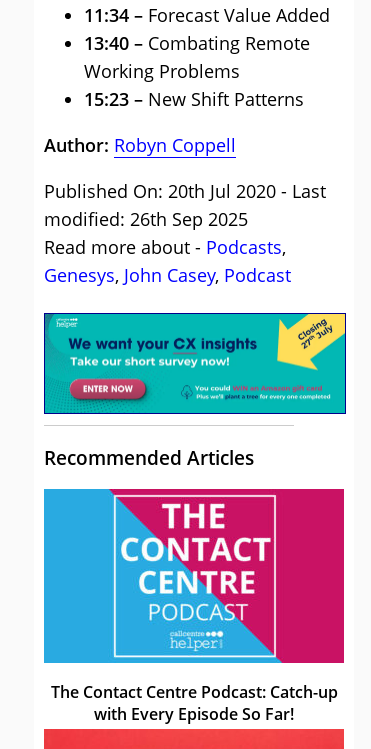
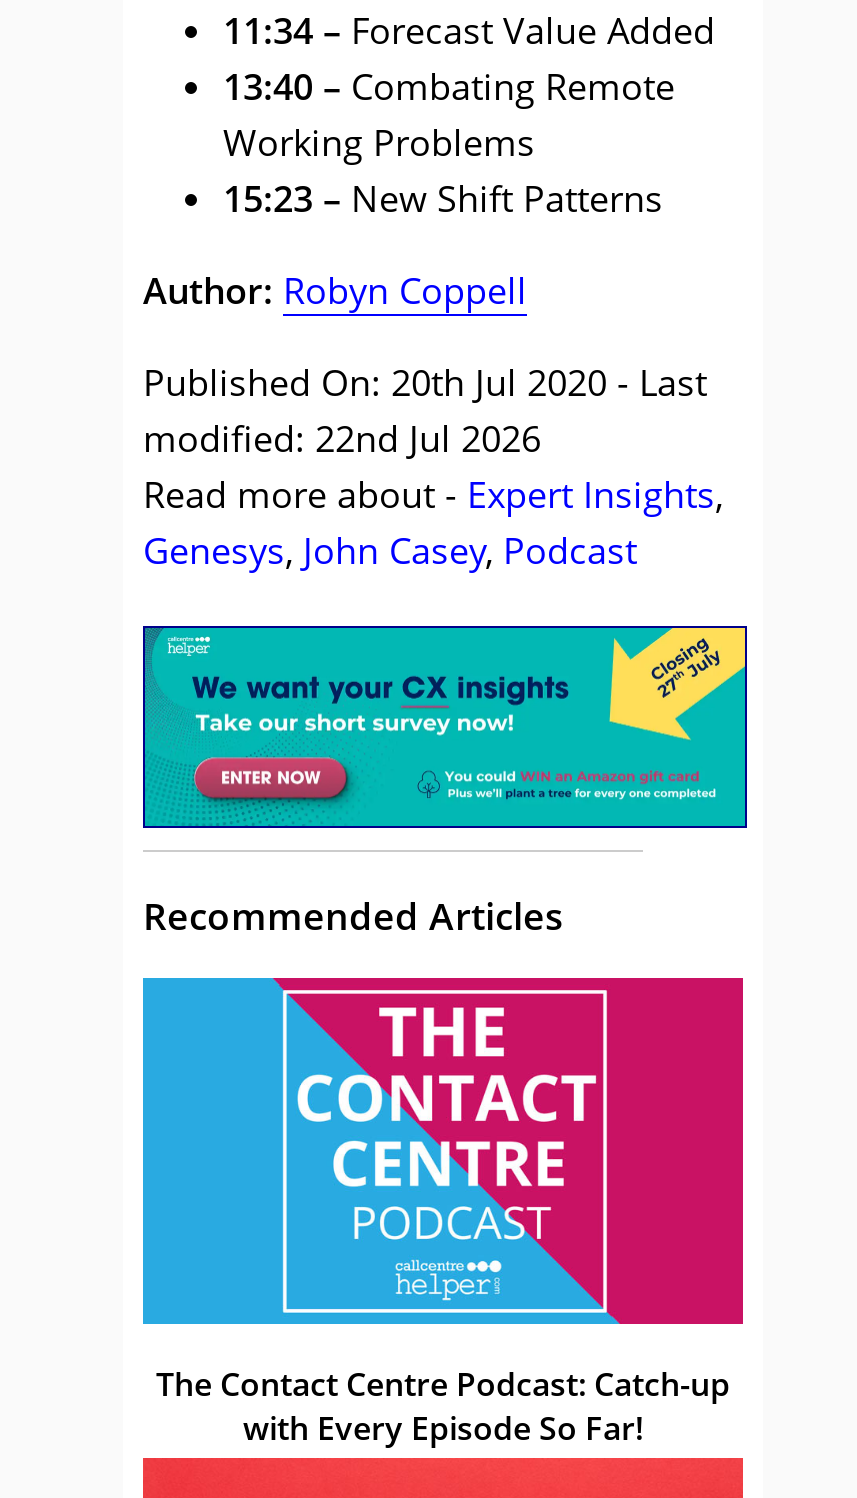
- modified: 26th Sep 2025
- Read more about - Podcasts,
+ modified: 22nd Jul 2026
+ Read more about - Expert Insights,
